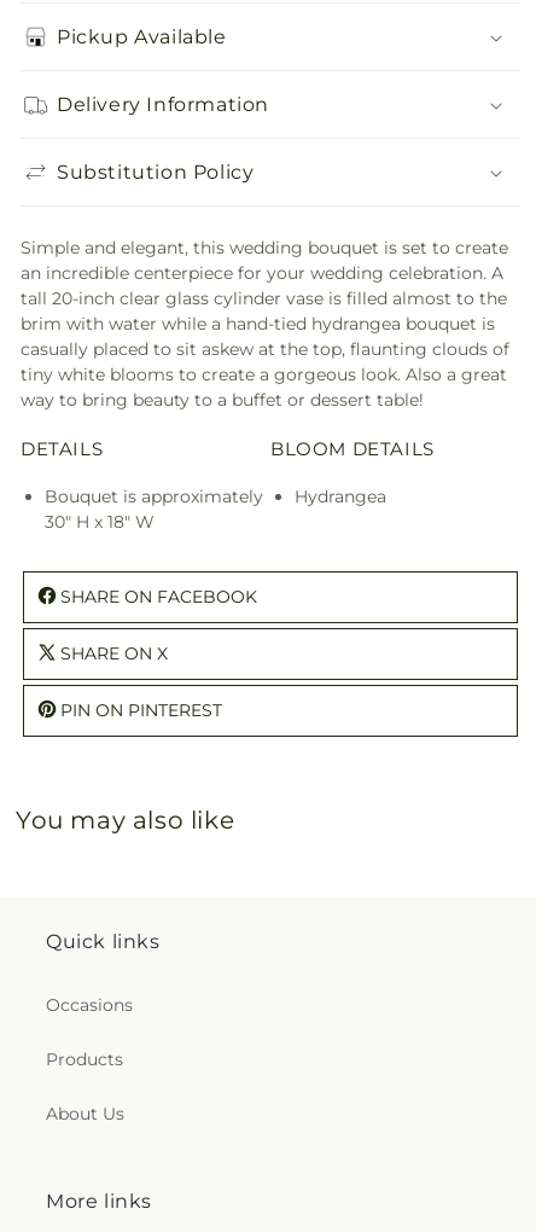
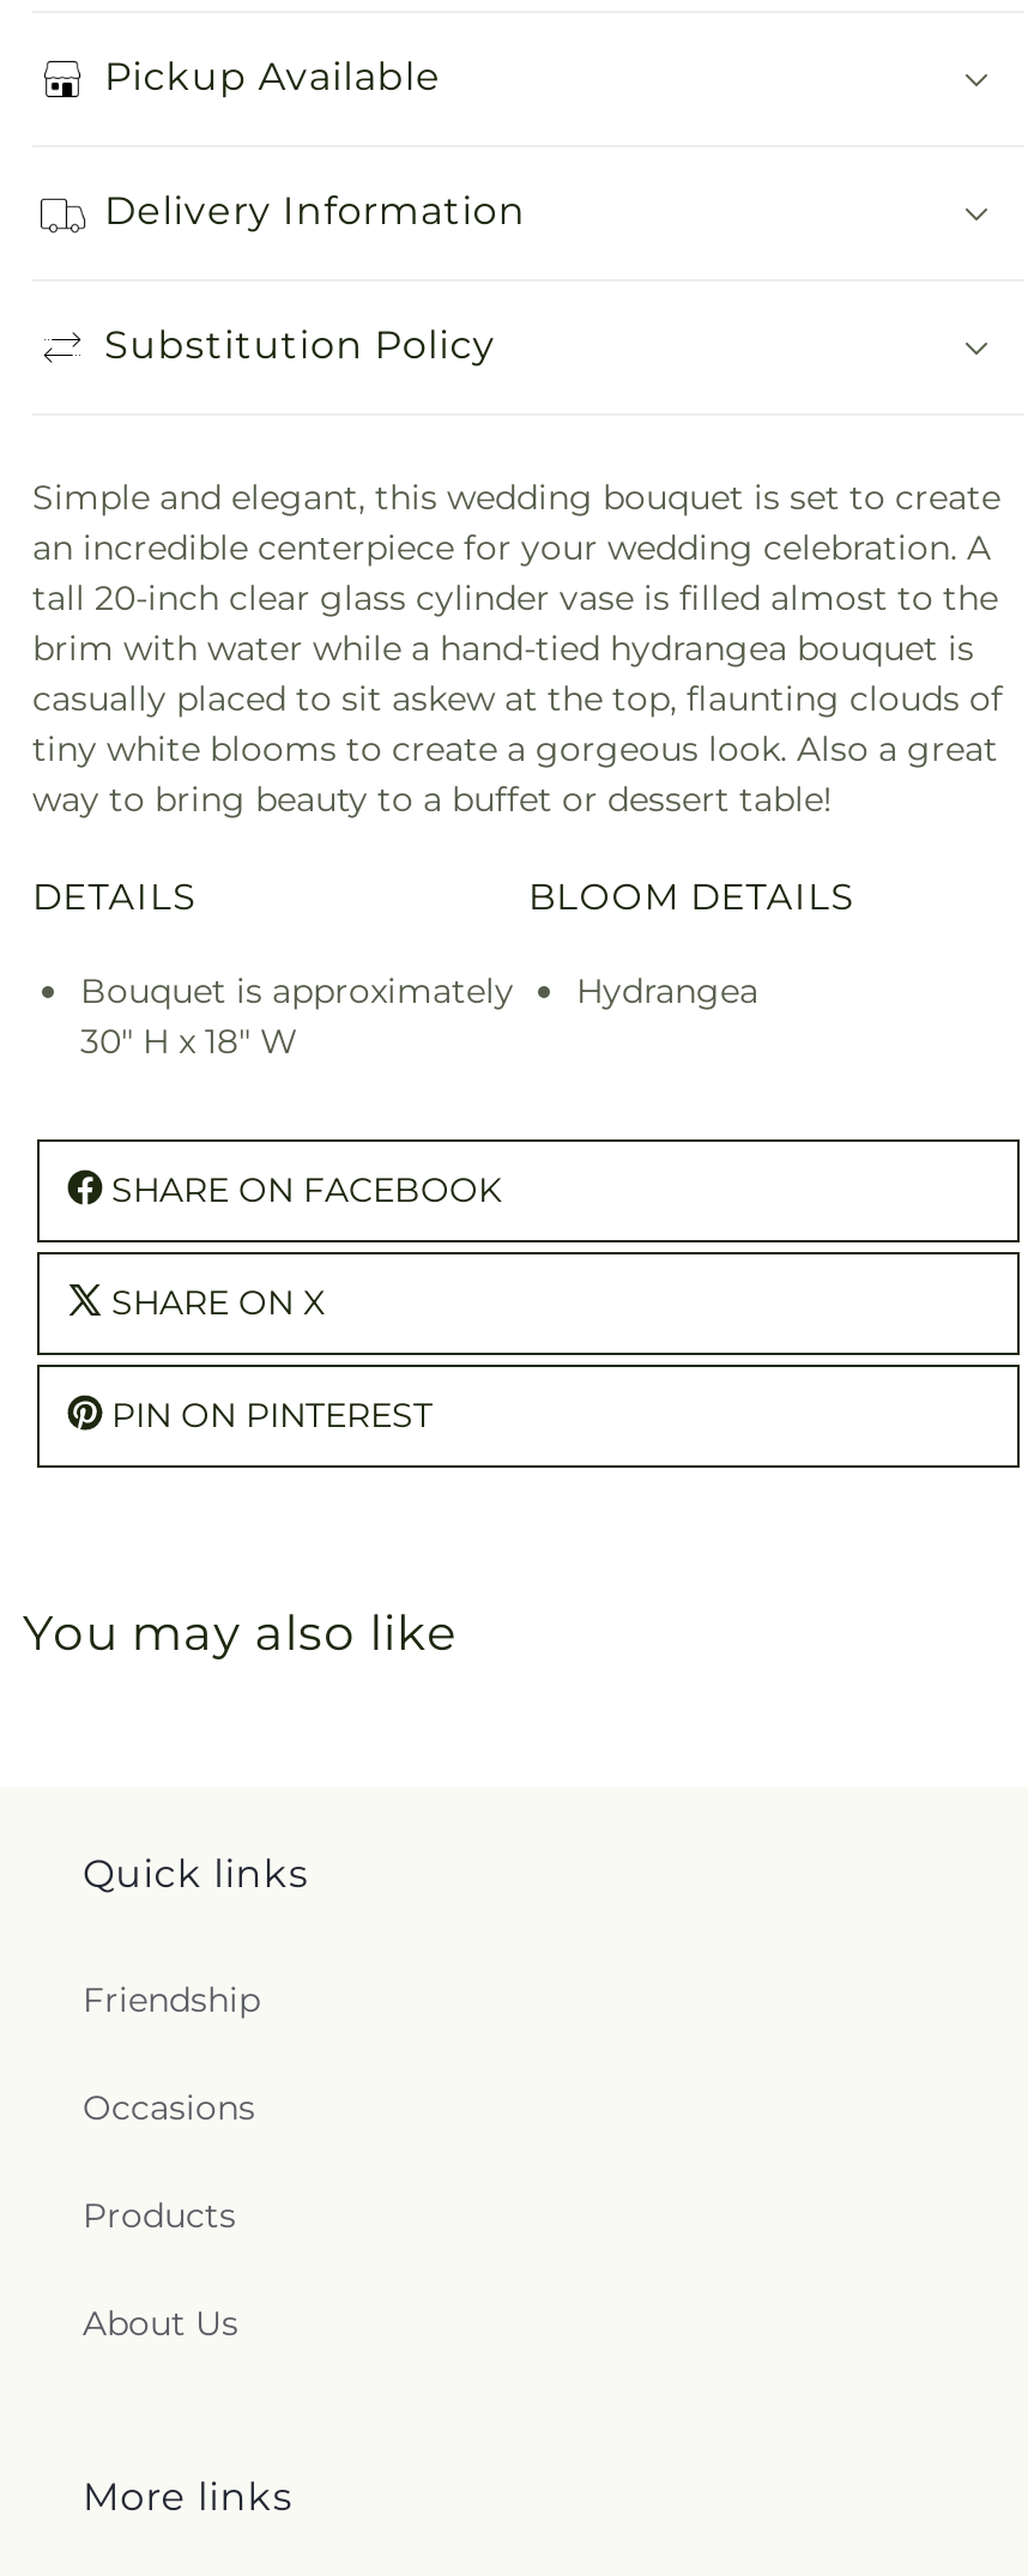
+ Friendship
